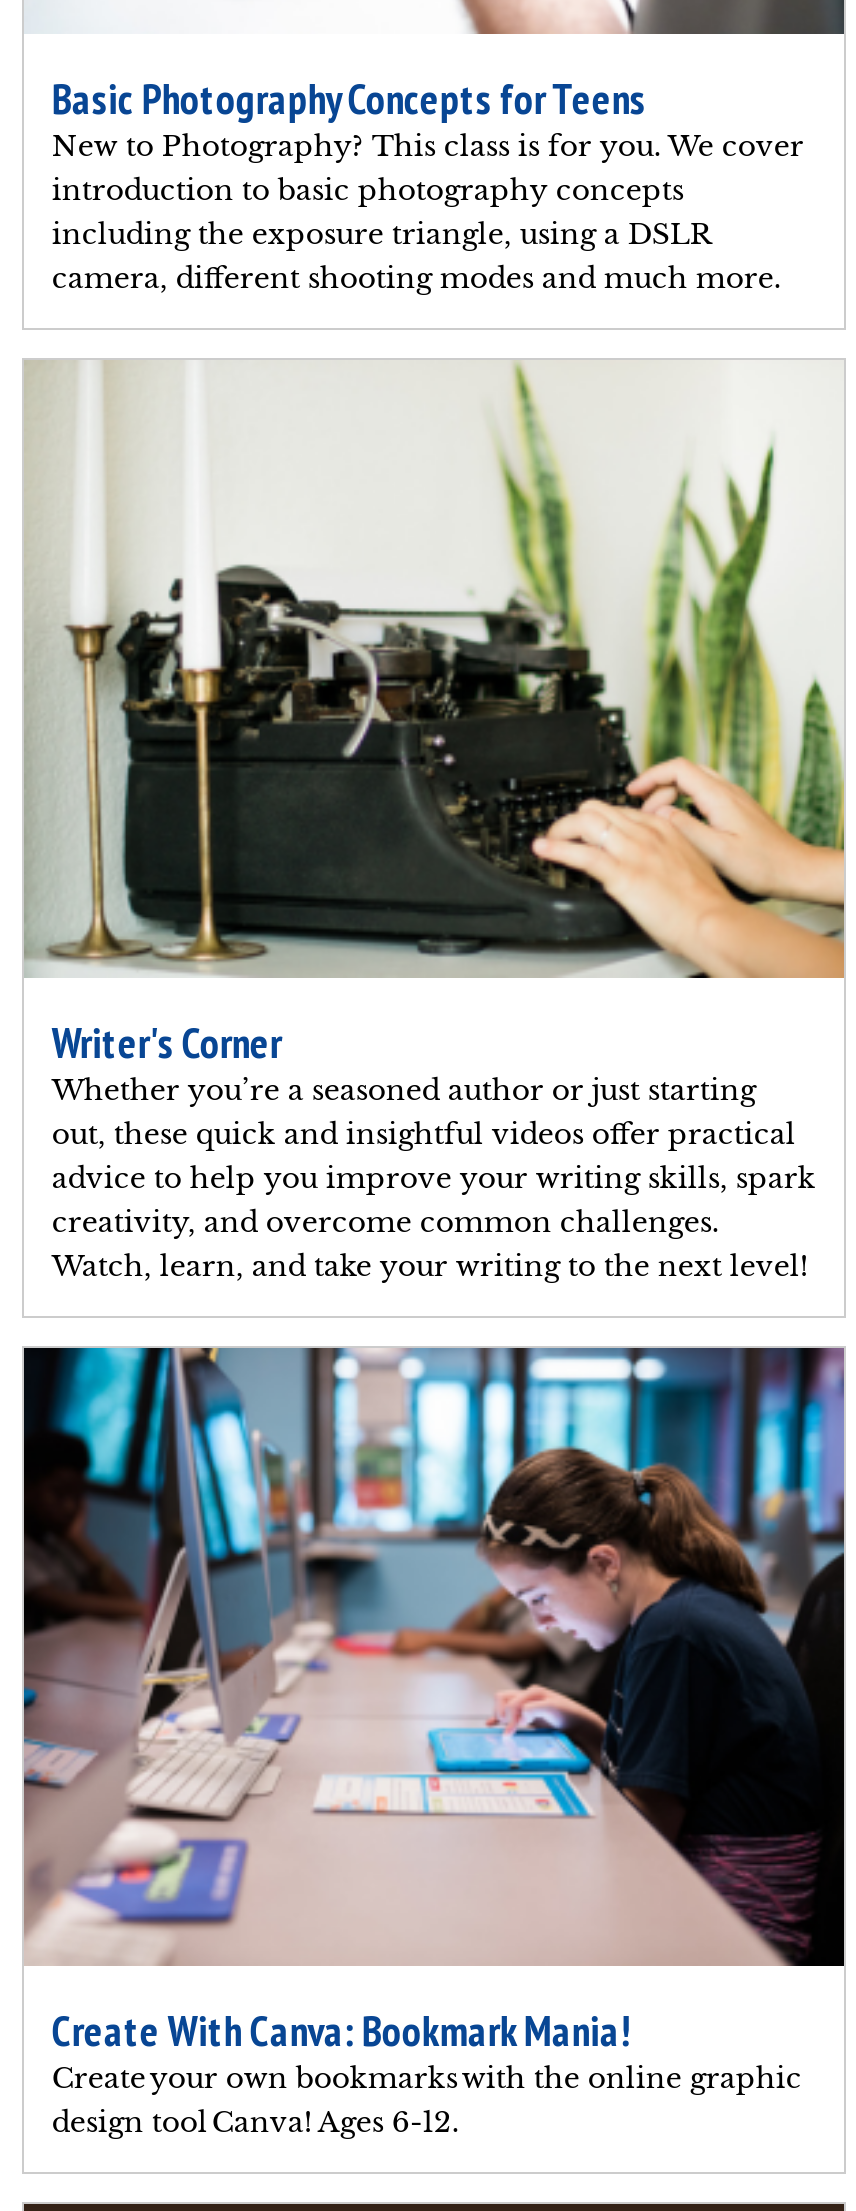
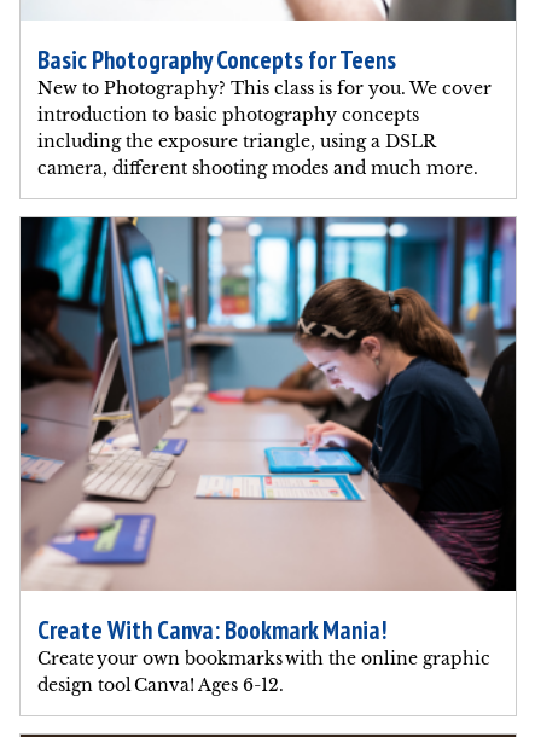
- [image]
- Writer's Corner
- Whether you’re a seasoned author or just starting
- out, these quick and insightful videos offer practical
- advice to help you improve your writing skills, spark
- creativity, and overcome common challenges.
- Watch, learn, and take your writing to the next level!
